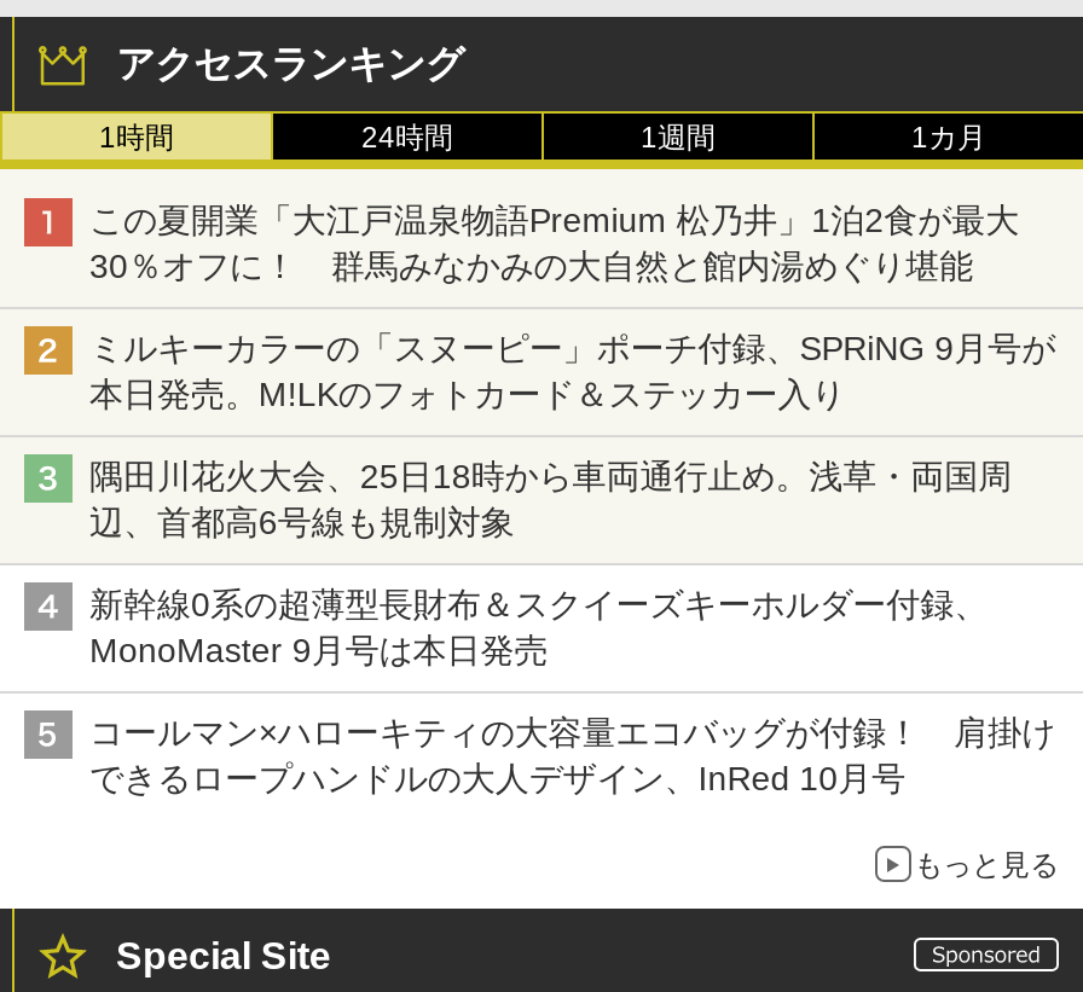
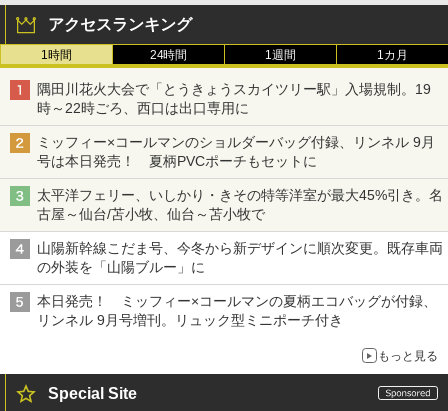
- この夏開業「大江戸温泉物語Premium 松乃井」1泊2食が最大
- 30％オフに！ 群馬みなかみの大自然と館内湯めぐり堪能
+ 隅田川花火大会で「とうきょうスカイツリー駅」入場規制。19
+ 時～22時ごろ、西口は出口専用に

- ミルキーカラーの「スヌーピー」ポーチ付録、SPRiNG 9月号が
- 本日発売。M!LKのフォトカード＆ステッカー入り
+ ミッフィー×コールマンのショルダーバッグ付録、リンネル 9月
+ 号は本日発売！ 夏柄PVCポーチもセットに

- 隅田川花火大会、25日18時から車両通行止め。浅草・両国周
- 辺、首都高6号線も規制対象
+ 太平洋フェリー、いしかり・きその特等洋室が最大45%引き。名
+ 古屋～仙台/苫小牧、仙台～苫小牧で

- 新幹線0系の超薄型長財布＆スクイーズキーホルダー付録、
- MonoMaster 9月号は本日発売
+ 山陽新幹線こだま号、今冬から新デザインに順次変更。既存車両
+ の外装を「山陽ブルー」に

- コールマン×ハローキティの大容量エコバッグが付録！ 肩掛け
- できるロープハンドルの大人デザイン、InRed 10月号
+ 本日発売！ ミッフィー×コールマンの夏柄エコバッグが付録、
+ リンネル 9月号増刊。リュック型ミニポーチ付き
